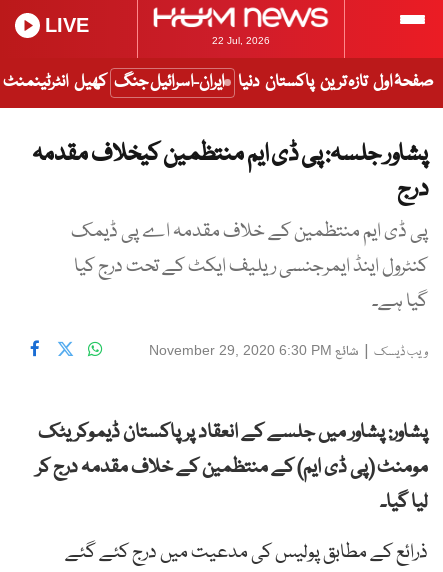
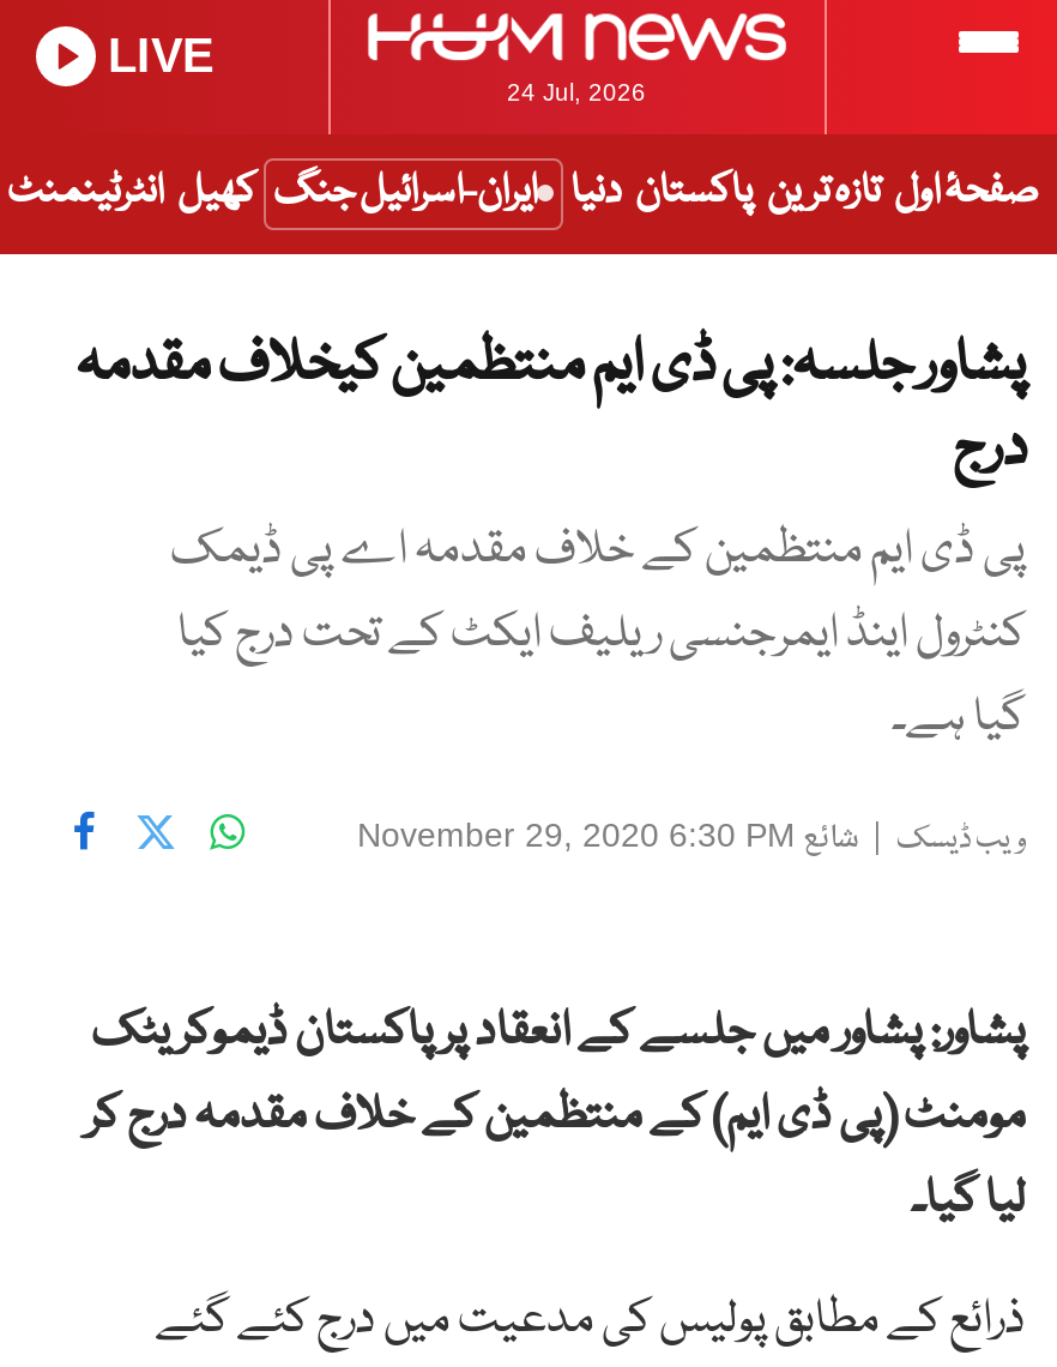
- 22 Jul, 2026
+ 24 Jul, 2026
